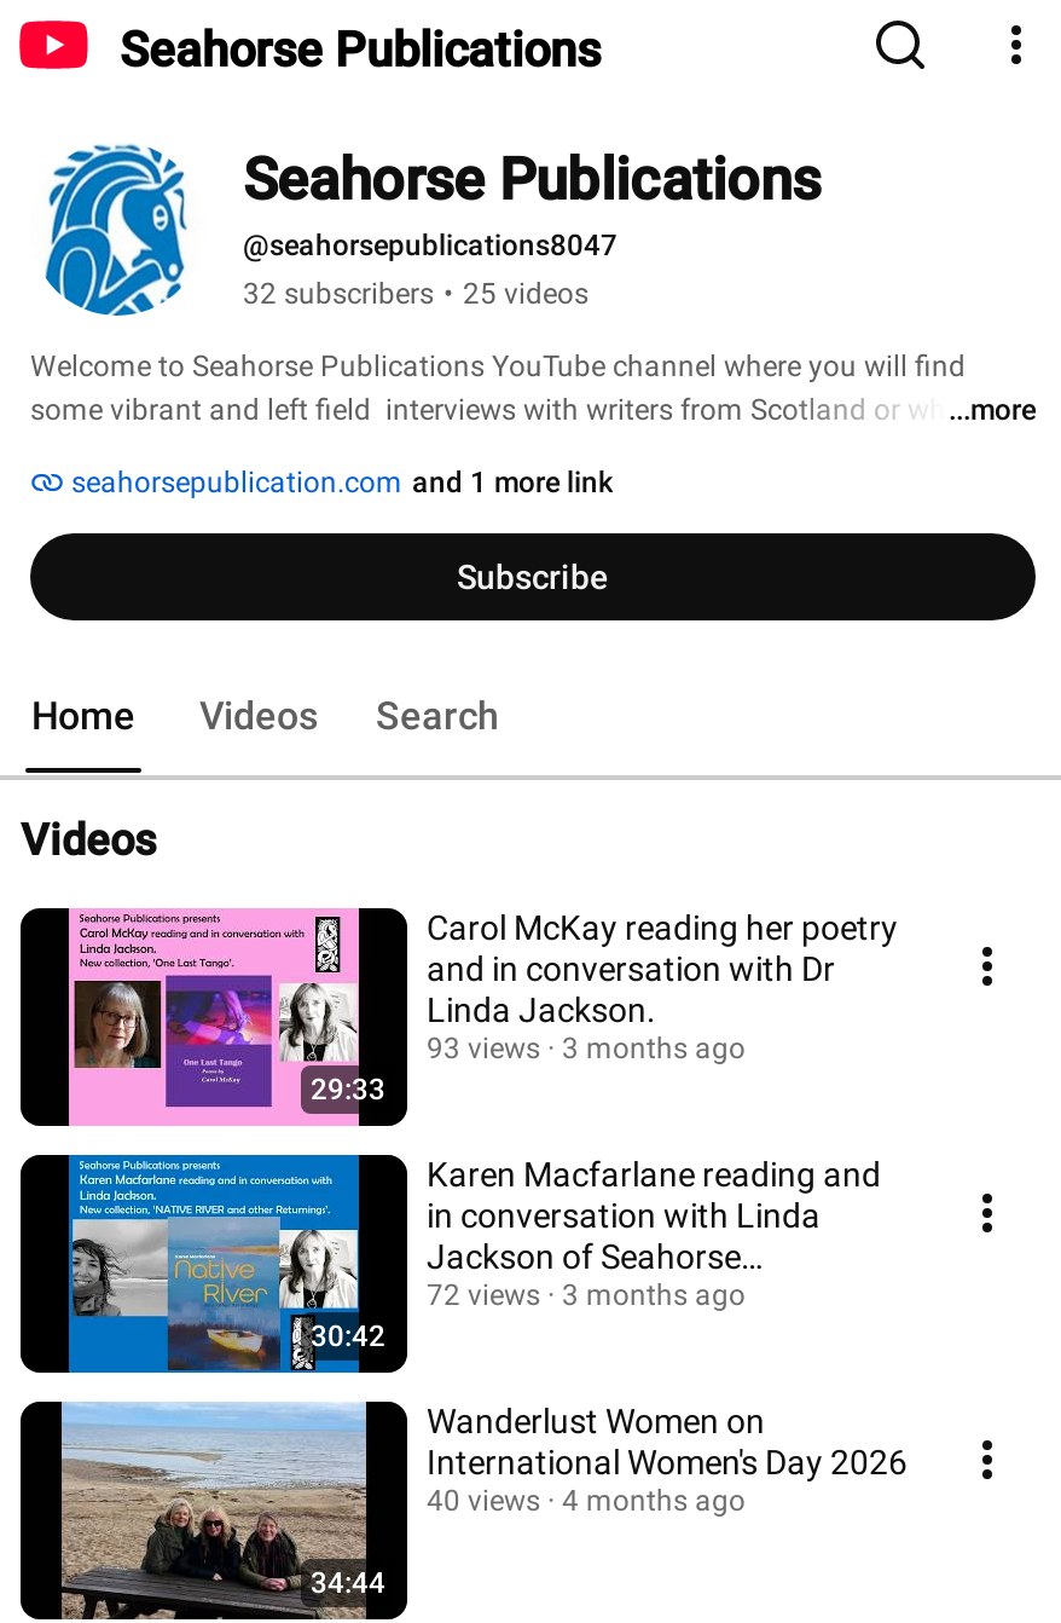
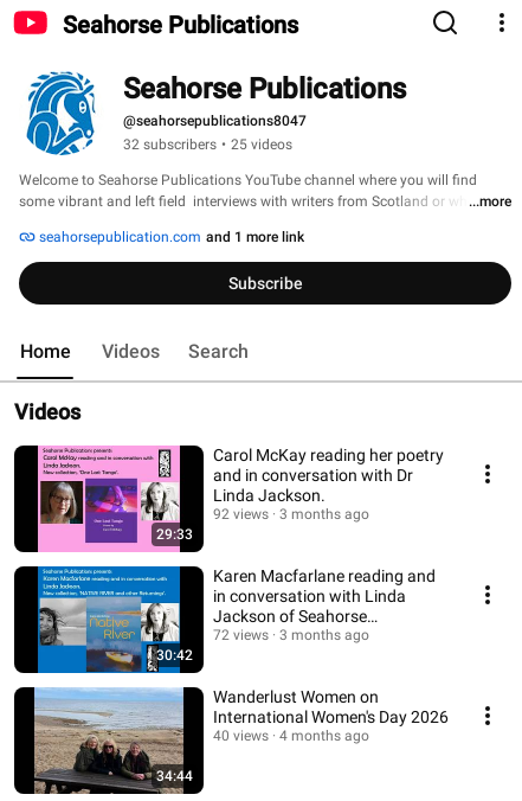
- 93 views 3 months ago
+ 92 views 3 months ago
